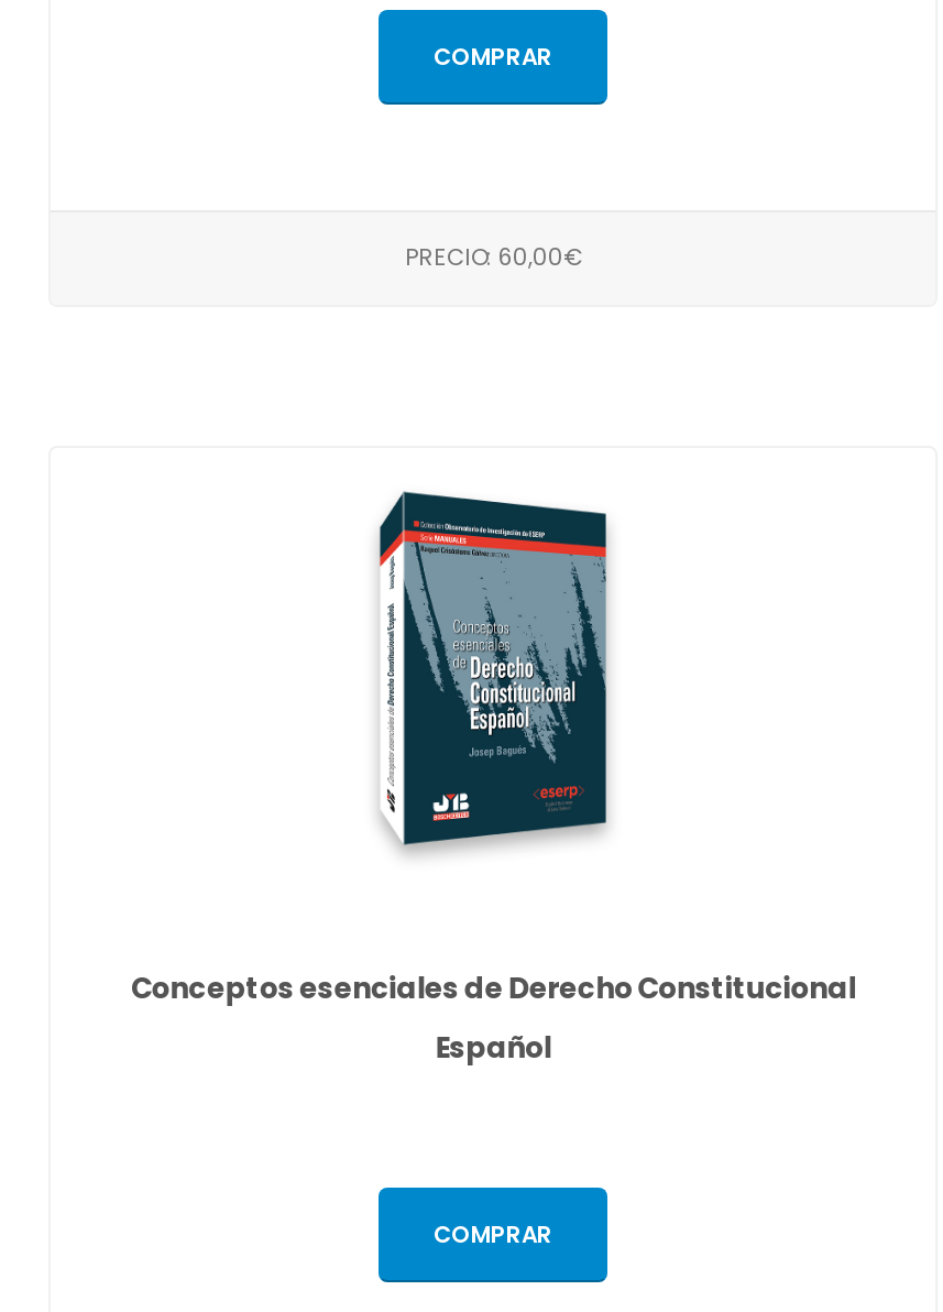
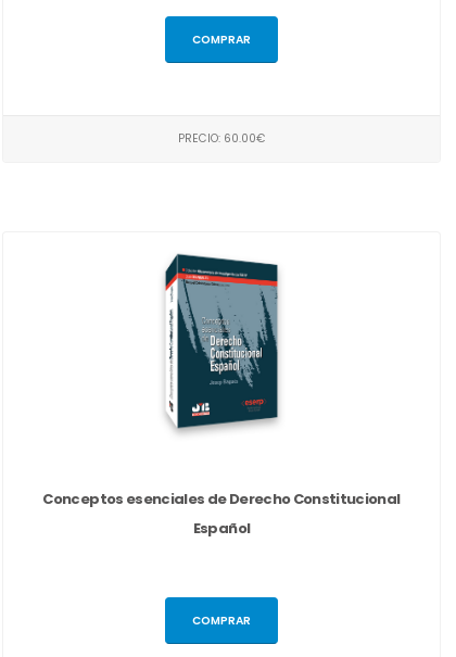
- PRECIO: 60,00€
+ PRECIO: 60.00€
